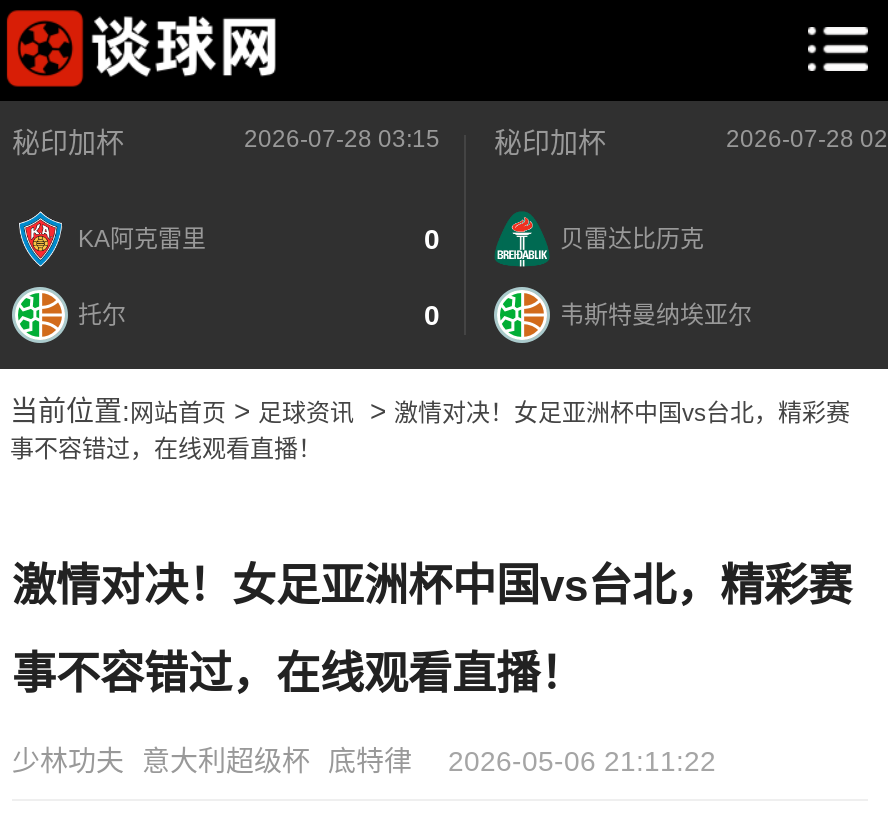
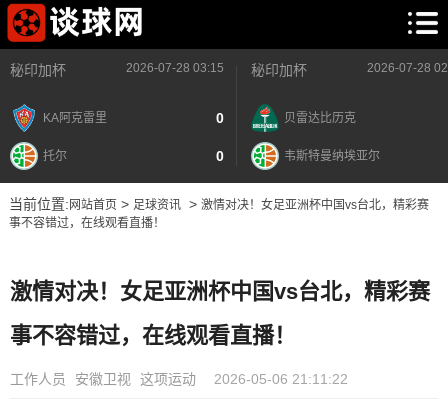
- 少林功夫 意大利超级杯 底特律
+ 工作人员 安徽卫视 这项运动
